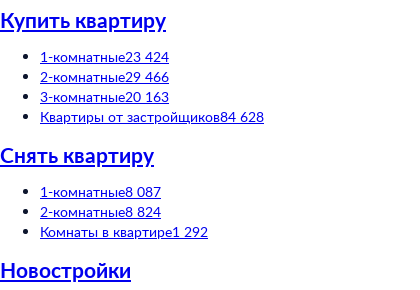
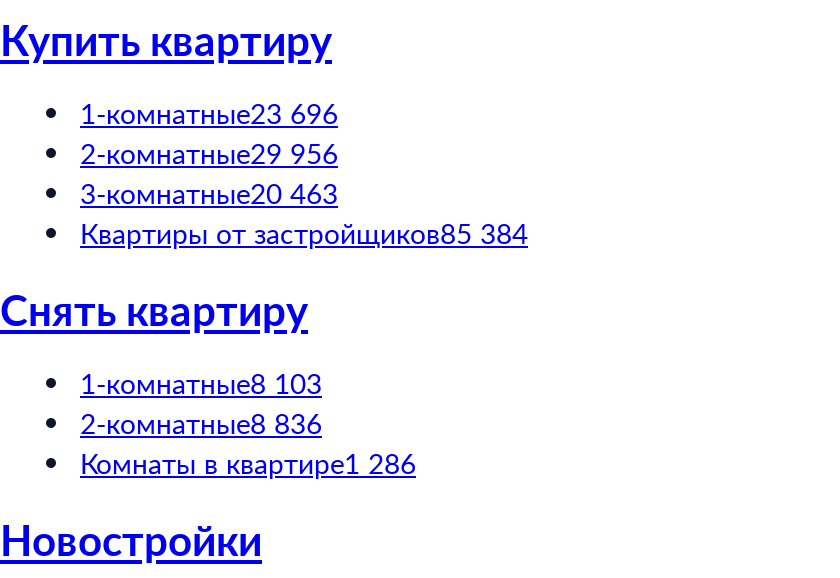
- 1-комнатные23 424
+ 1-комнатные23 696

- 2-комнатные29 466
+ 2-комнатные29 956

- 3-комнатные20 163
+ 3-комнатные20 463

- Квартиры от застройщиков84 628
+ Квартиры от застройщиков85 384

- 1-комнатные8 087
+ 1-комнатные8 103

- 2-комнатные8 824
+ 2-комнатные8 836

- Комнаты в квартире1 292
+ Комнаты в квартире1 286
